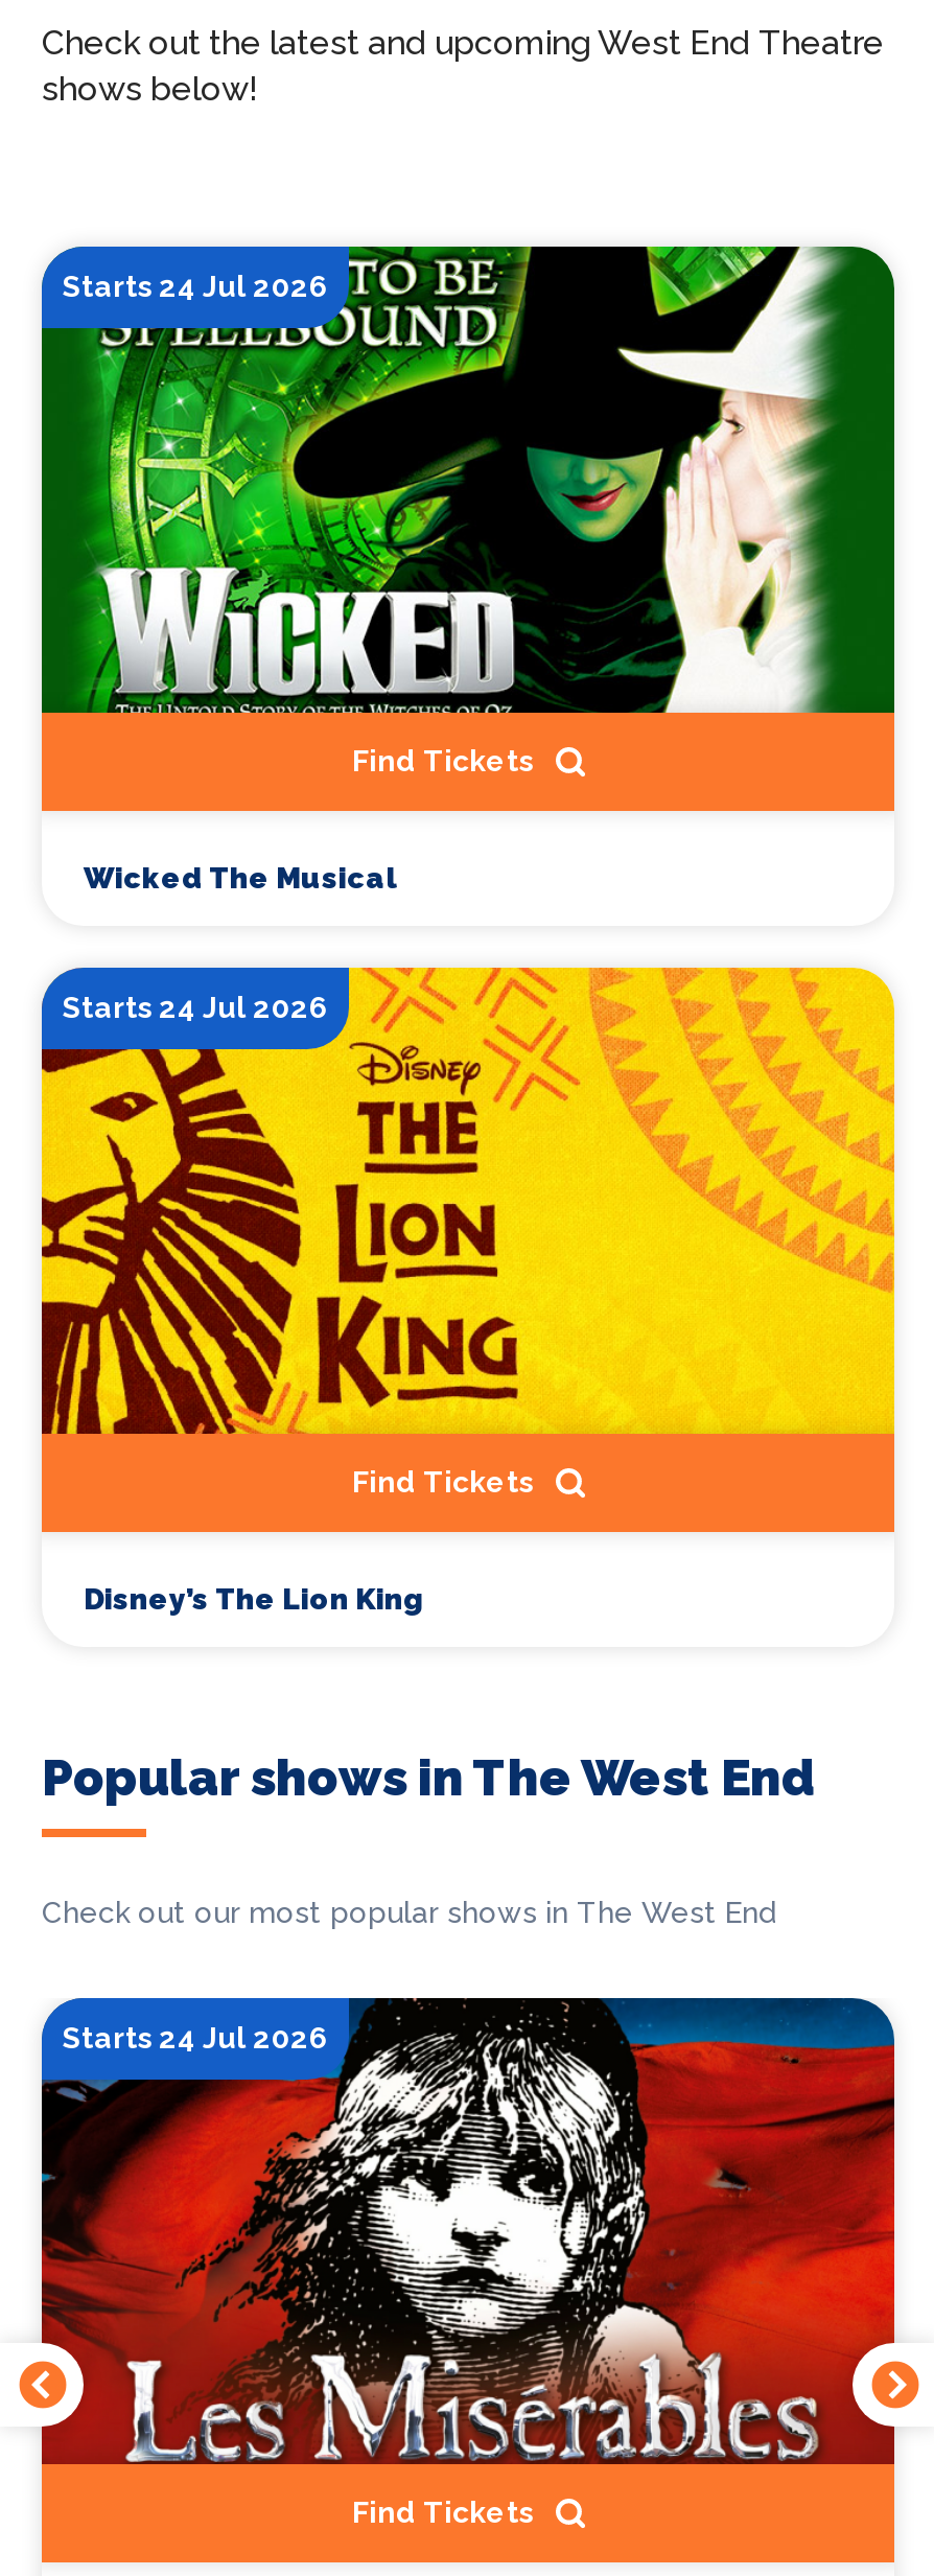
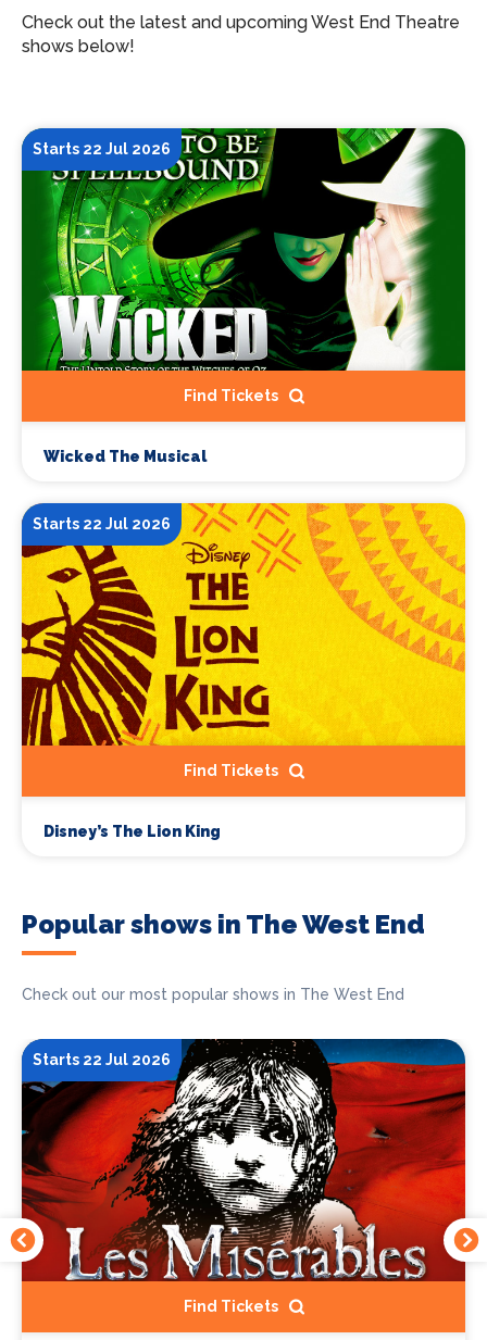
- Starts 24 Jul 2026
+ Starts 22 Jul 2026

- Starts 24 Jul 2026
+ Starts 22 Jul 2026

- Starts 24 Jul 2026
+ Starts 22 Jul 2026
